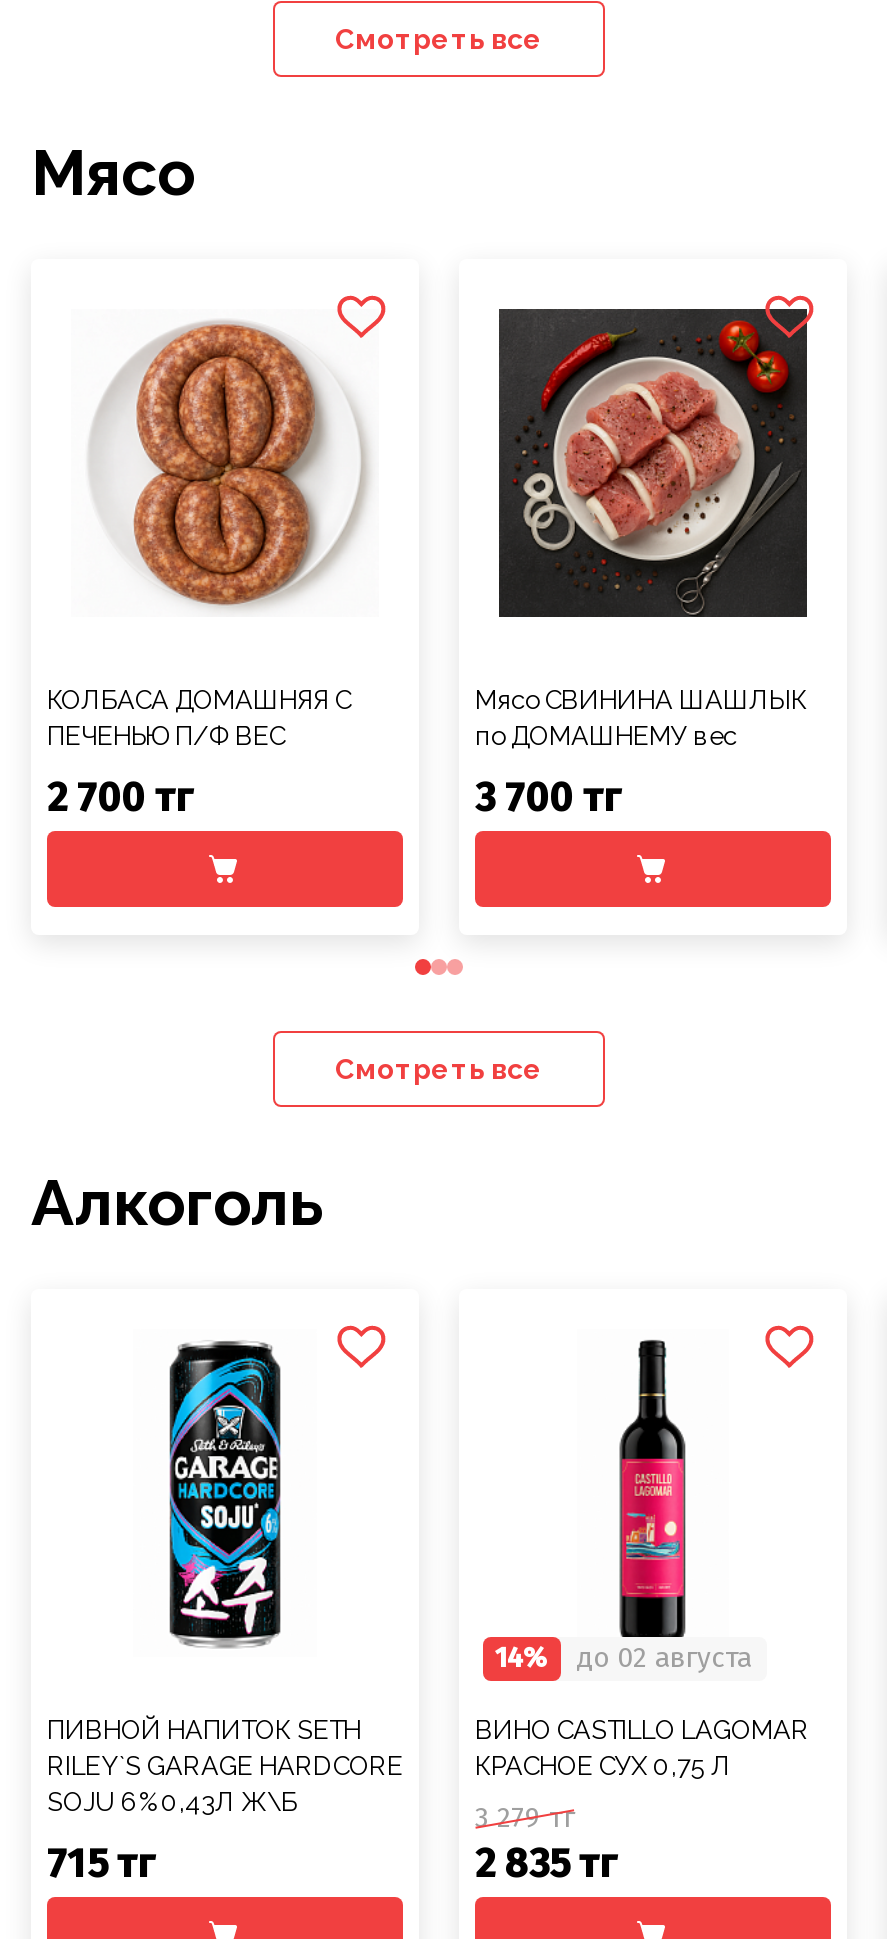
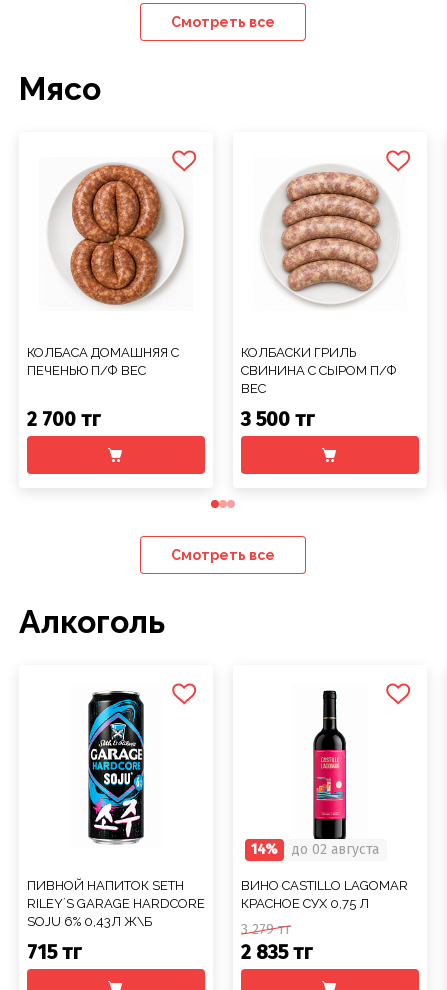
- [image]
- Мясо СВИНИНА ШАШЛЫК
- по ДОМАШНЕМУ вес
+ [image]
+ КОЛБАСКИ ГРИЛЬ
+ СВИНИНА С СЫРОМ П/Ф
+ ВЕС

- 3 700 тг
+ 3 500 тг
